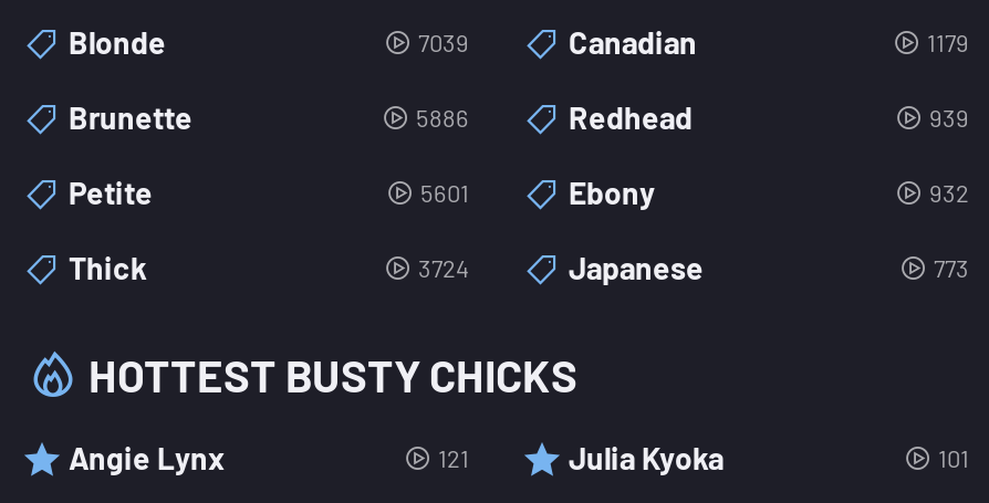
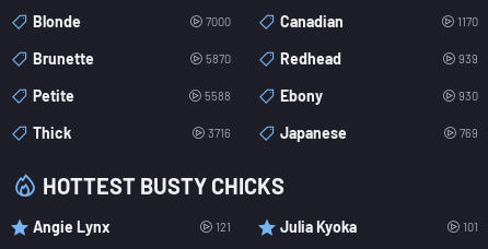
- 7039
+ 7000

- 1179
+ 1170

- 5886
+ 5870

- 5601
+ 5588

- 932
+ 930

- 3724
+ 3716

- 773
+ 769
